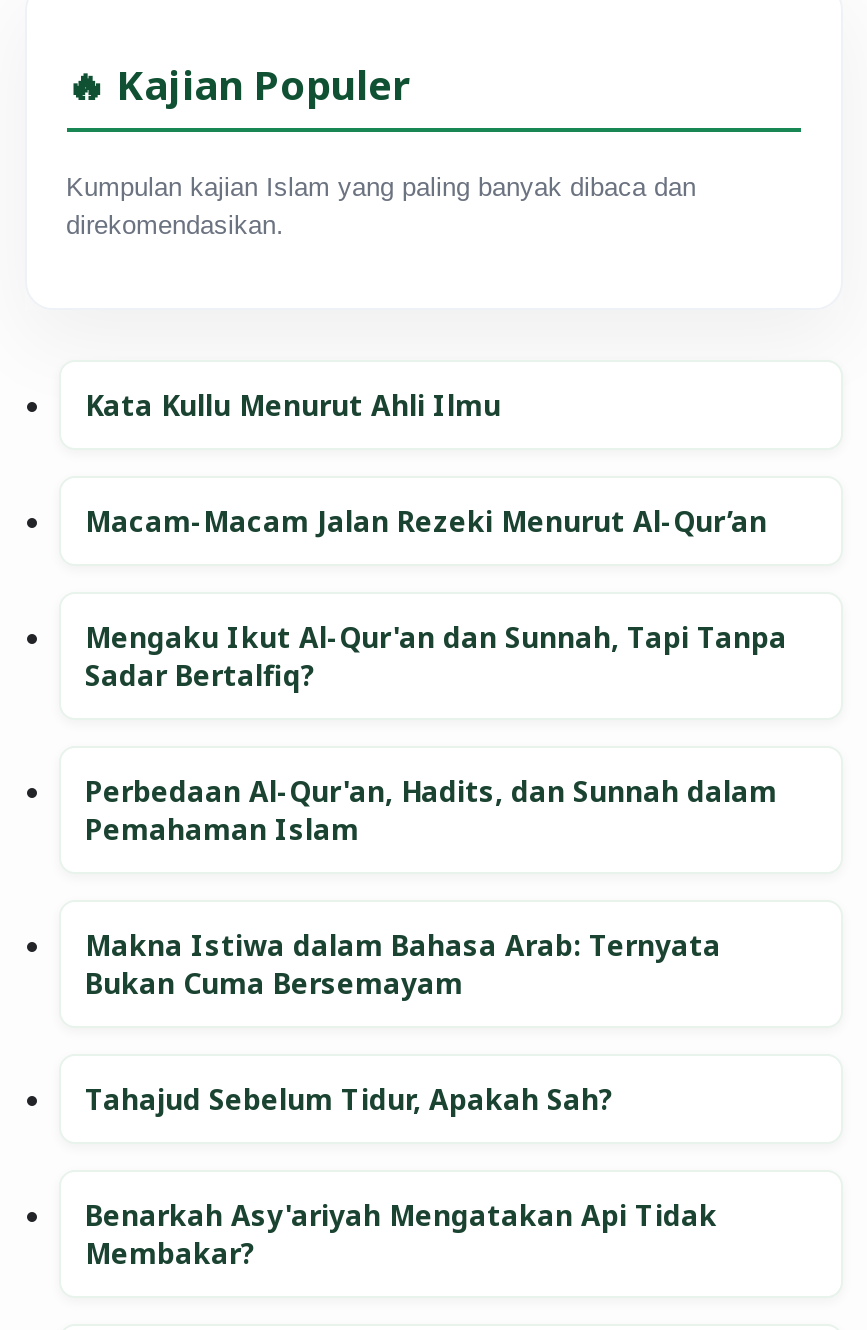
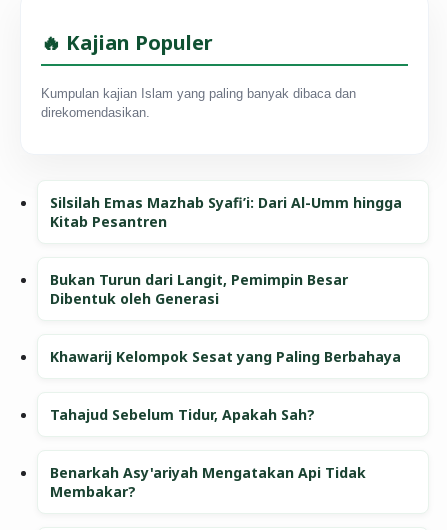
- Kata Kullu Menurut Ahli Ilmu
- Macam-Macam Jalan Rezeki Menurut Al-Qur’an
- Mengaku Ikut Al-Qur'an dan Sunnah, Tapi Tanpa
- Sadar Bertalfiq?
- Perbedaan Al-Qur'an, Hadits, dan Sunnah dalam
- Pemahaman Islam
- Makna Istiwa dalam Bahasa Arab: Ternyata
- Bukan Cuma Bersemayam
+ Silsilah Emas Mazhab Syafi’i: Dari Al-Umm hingga
+ Kitab Pesantren
+ Bukan Turun dari Langit, Pemimpin Besar
+ Dibentuk oleh Generasi
+ Khawarij Kelompok Sesat yang Paling Berbahaya
